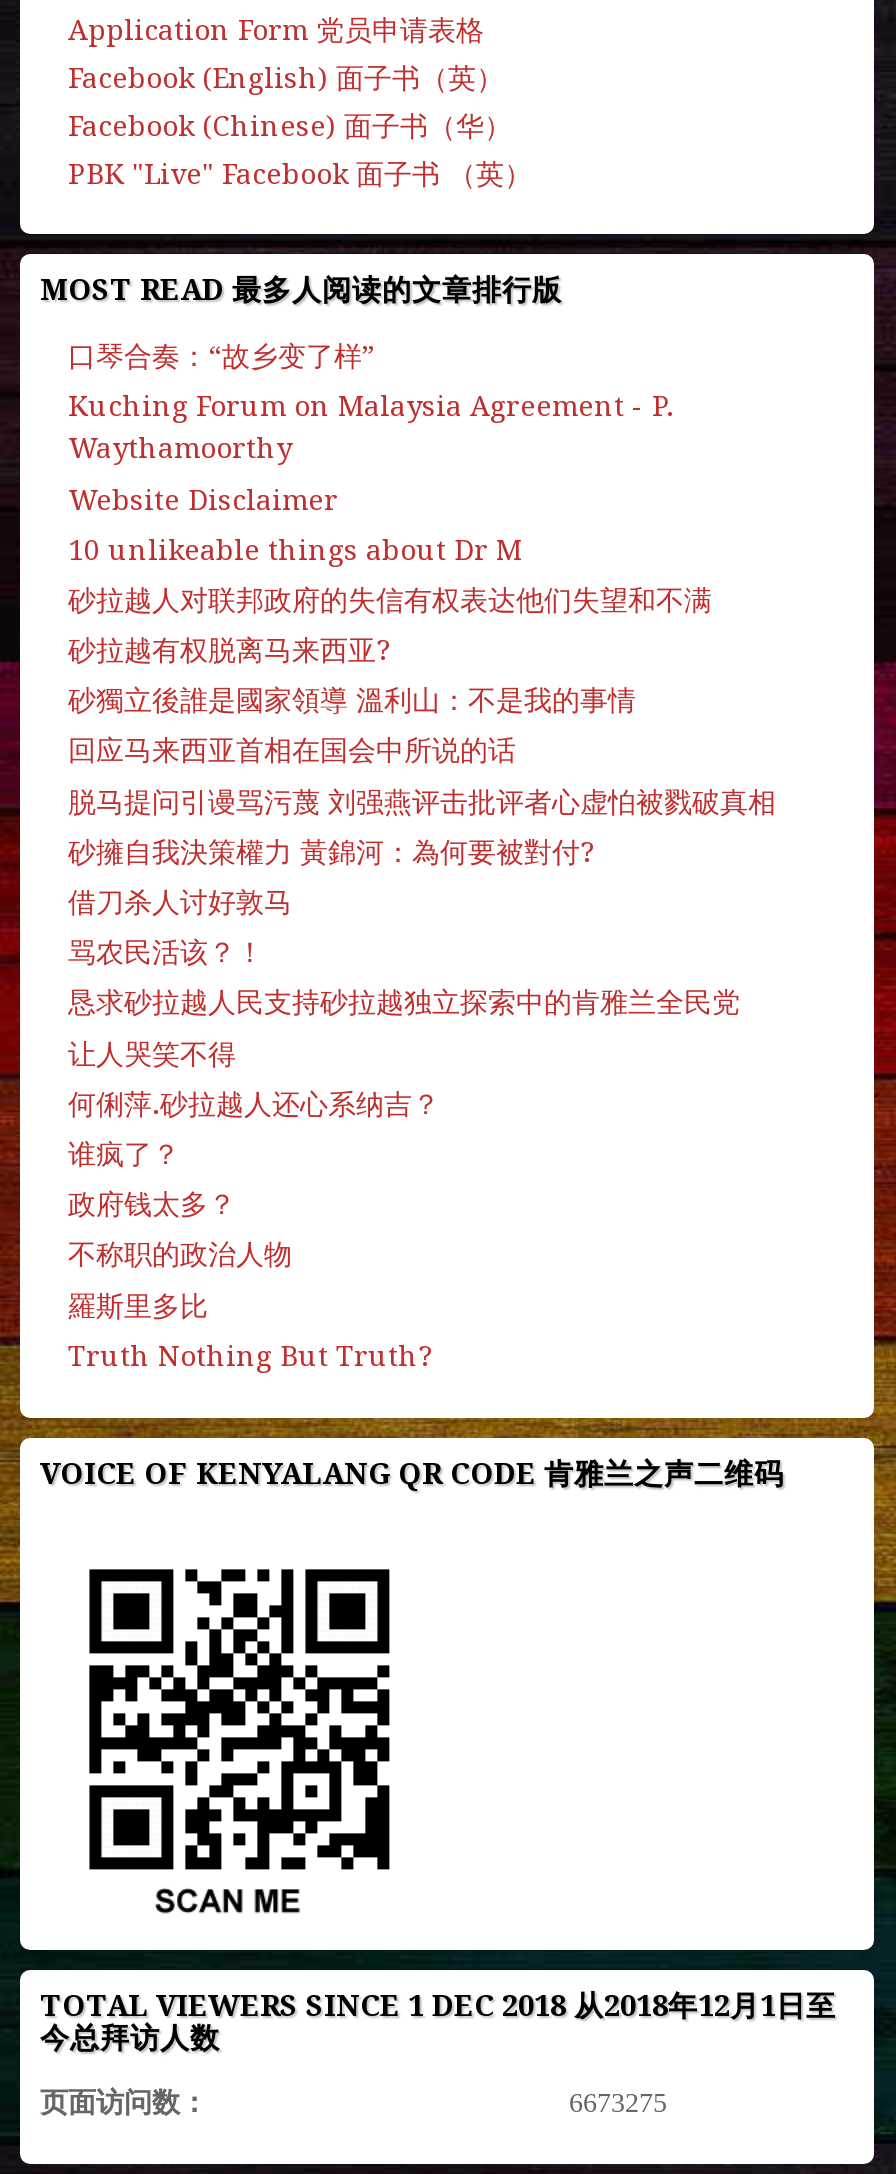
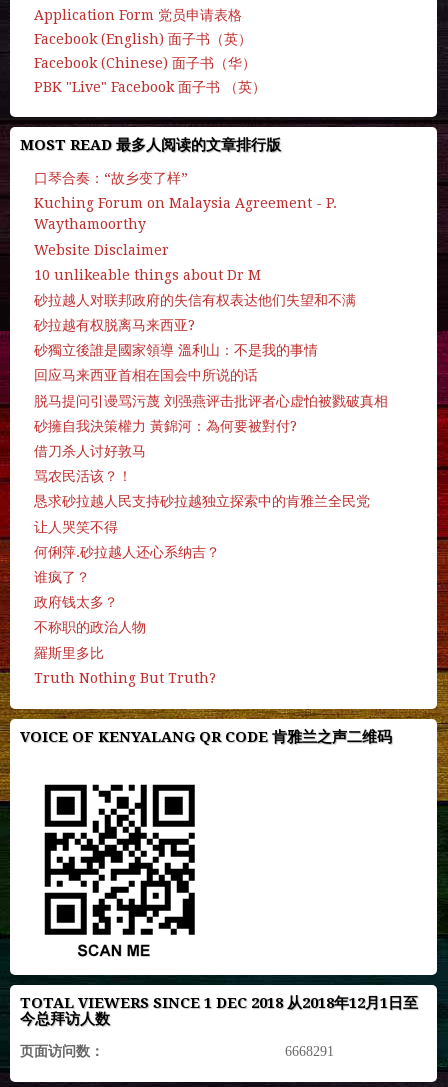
- 6673275
+ 6668291
